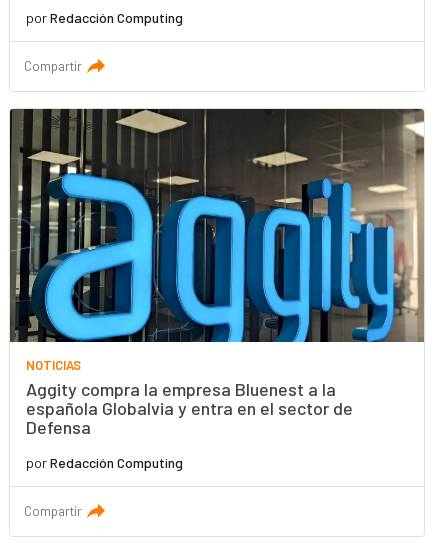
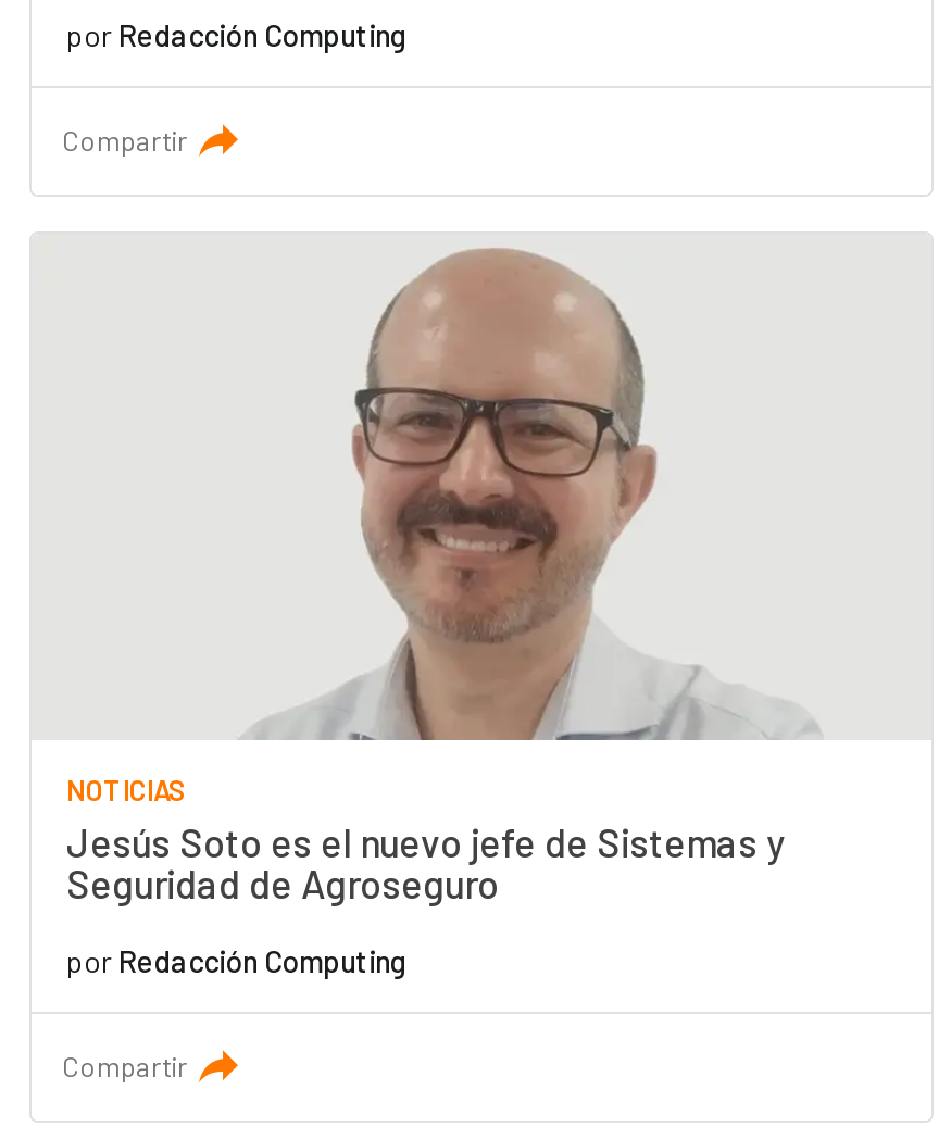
- [image]
- Aggity compra la empresa Bluenest a la
- española Globalvia y entra en el sector de
- Defensa
+ [image]
+ Jesús Soto es el nuevo jefe de Sistemas y
+ Seguridad de Agroseguro
